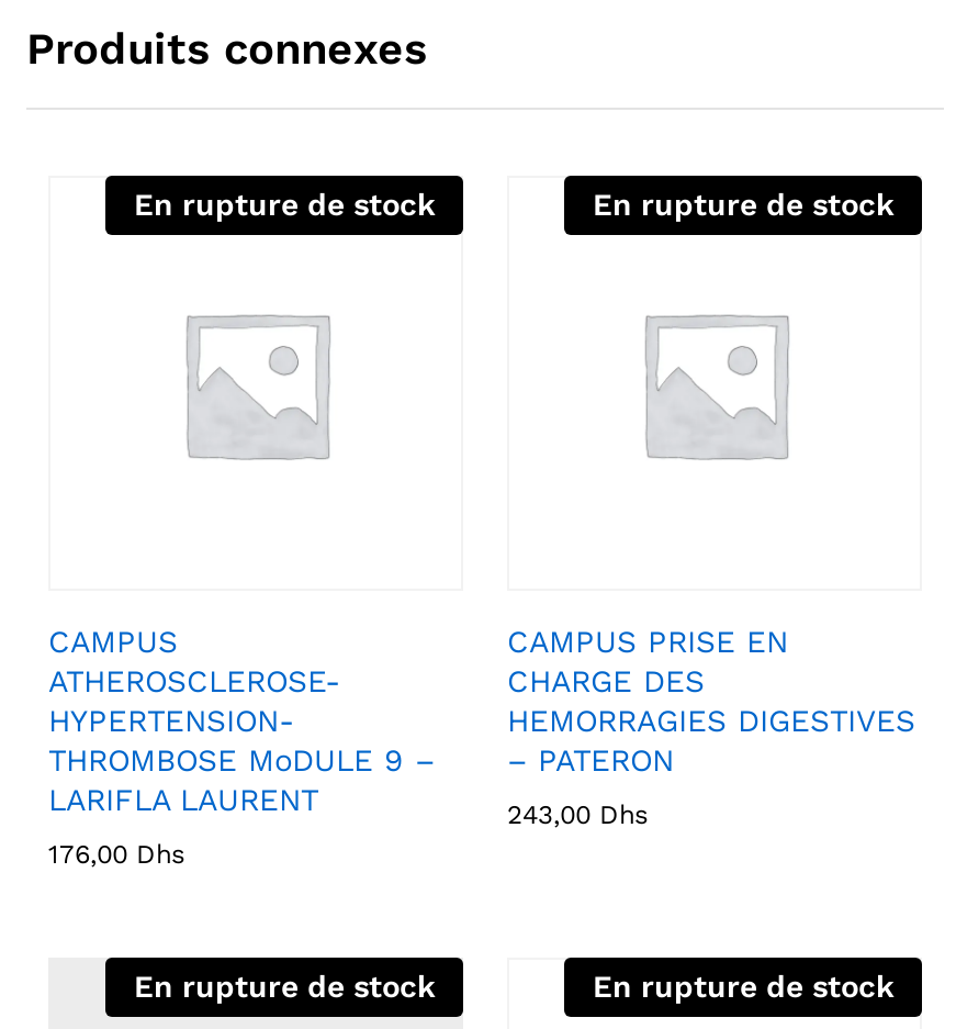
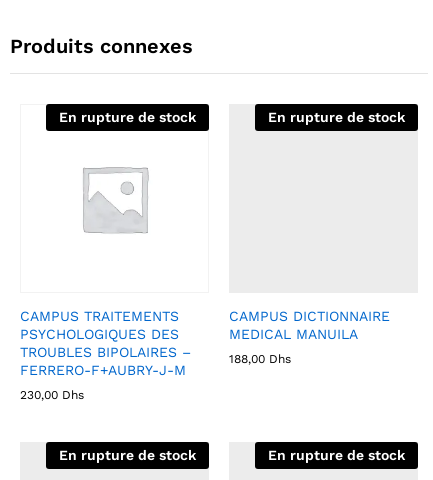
- CAMPUS
- ATHEROSCLEROSE-
- HYPERTENSION-
- THROMBOSE MoDULE 9 –
- LARIFLA LAURENT
+ CAMPUS TRAITEMENTS
+ PSYCHOLOGIQUES DES
+ TROUBLES BIPOLAIRES –
+ FERRERO-F+AUBRY-J-M

- CAMPUS PRISE EN
- CHARGE DES
- HEMORRAGIES DIGESTIVES
- – PATERON
+ CAMPUS DICTIONNAIRE
+ MEDICAL MANUILA

- 243,00 Dhs
+ 188,00 Dhs

- 176,00 Dhs
+ 230,00 Dhs
